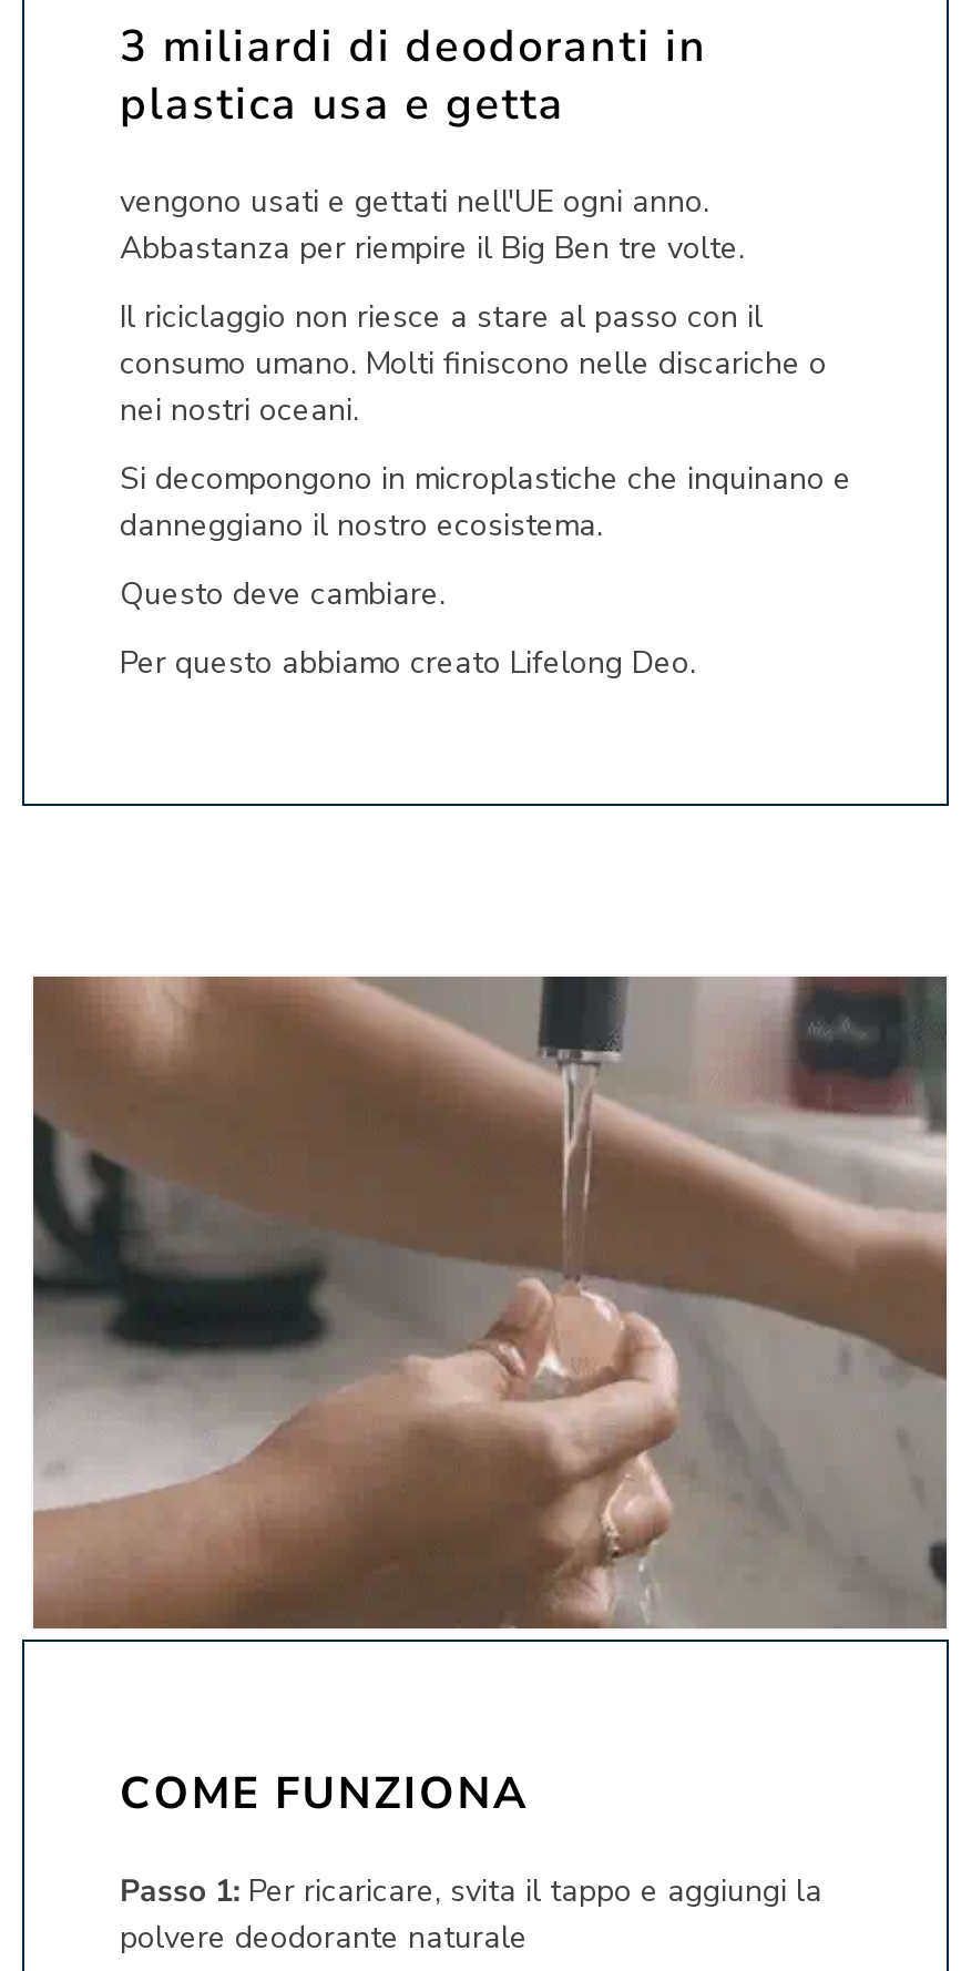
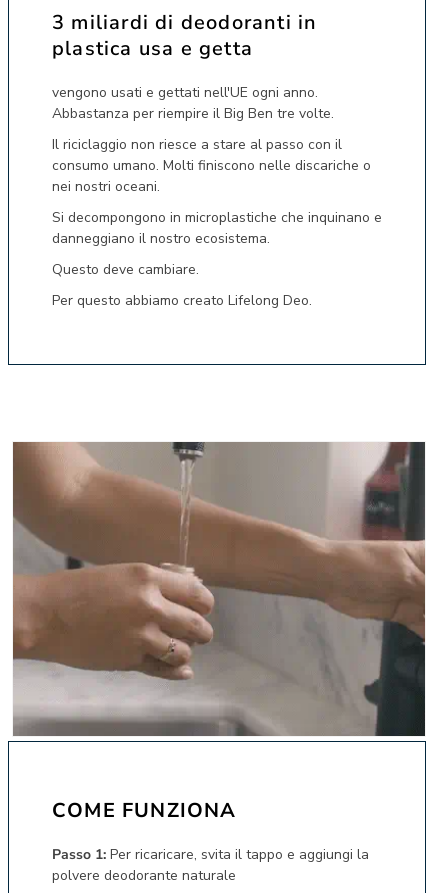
- [image]
+ [image]
